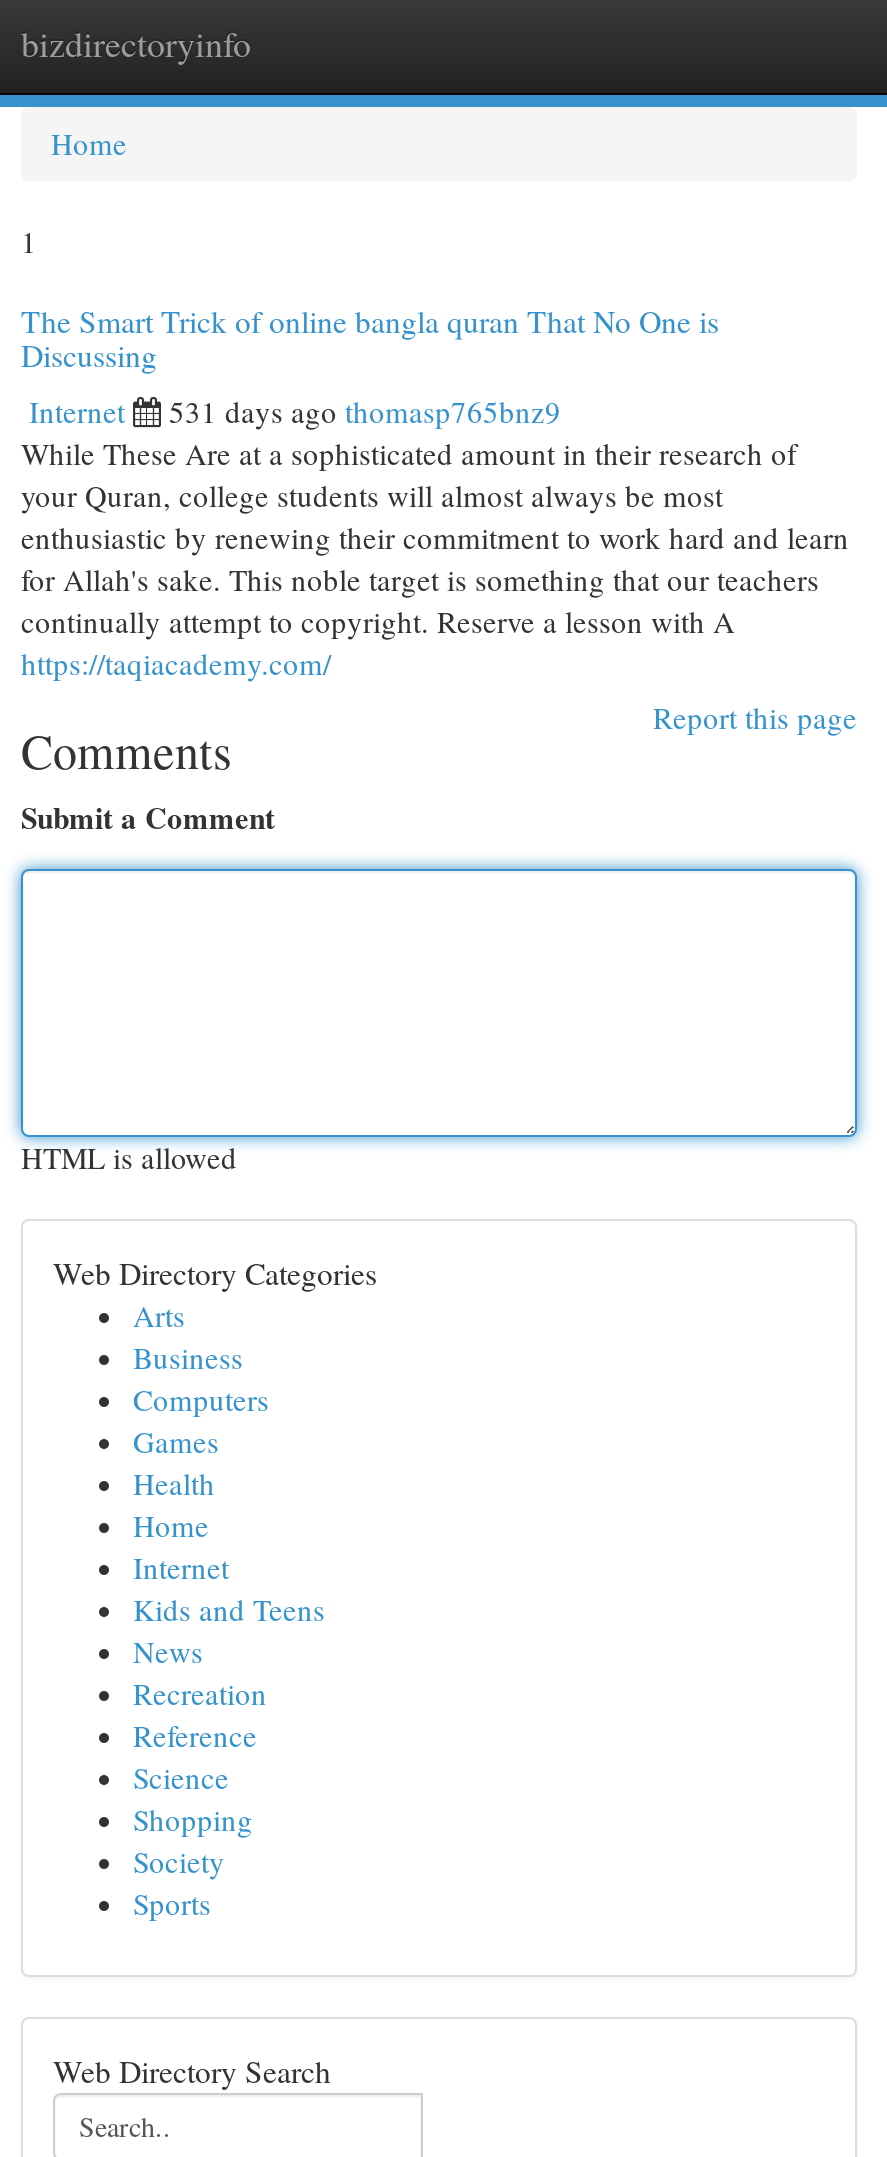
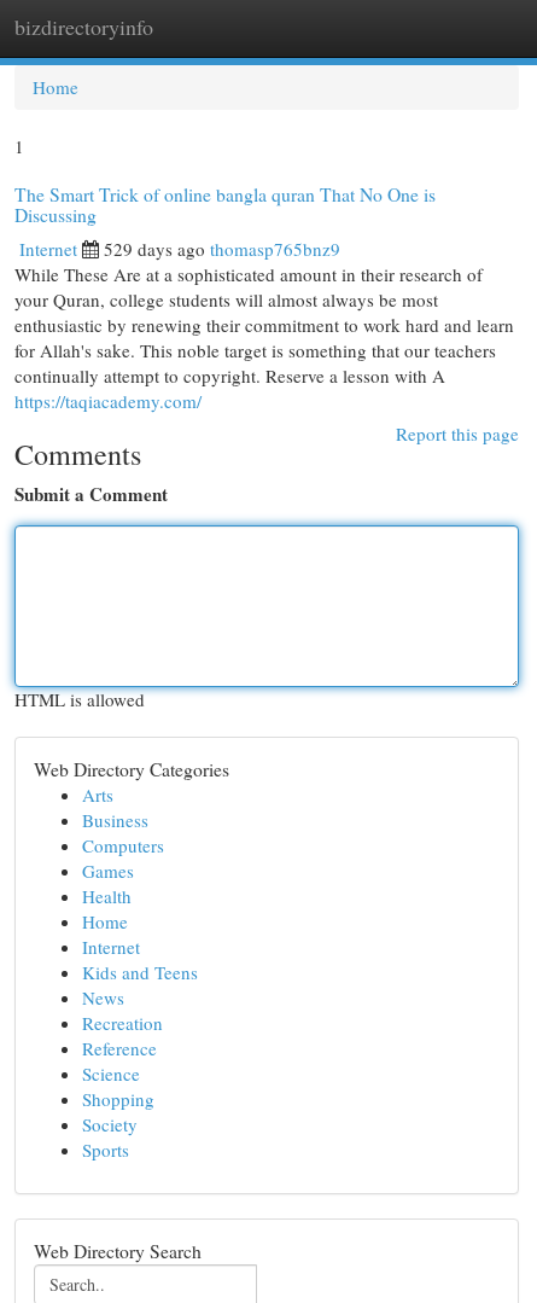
- 531 days ago thomasp765bnz9
+ 529 days ago thomasp765bnz9
